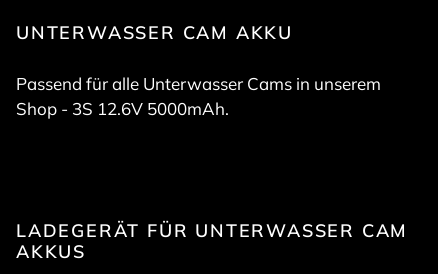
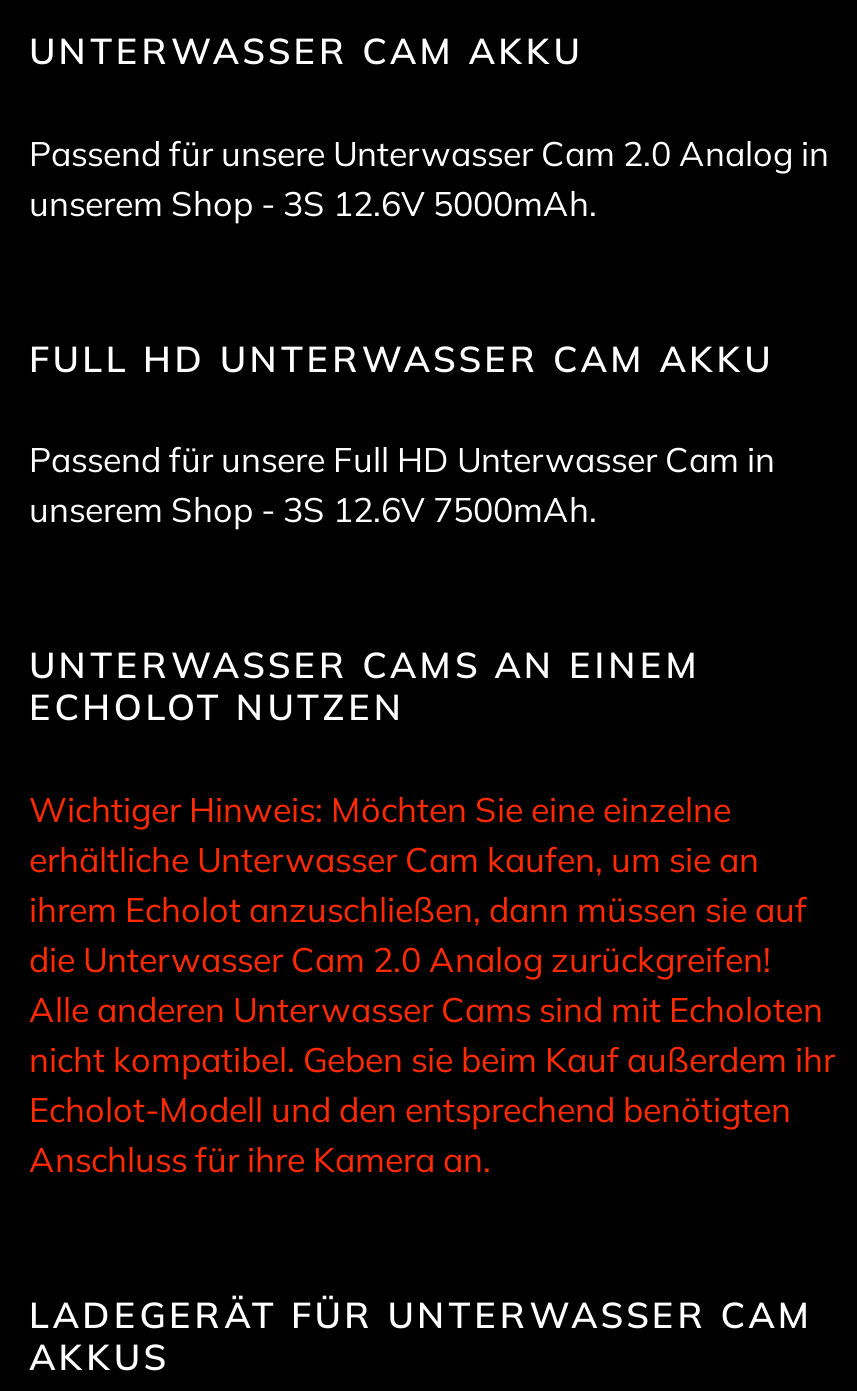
- Passend für alle Unterwasser Cams in unserem
- Shop - 3S 12.6V 5000mAh.
+ Passend für unsere Unterwasser Cam 2.0 Analog in
+ unserem Shop - 3S 12.6V 5000mAh.
+ FULL HD UNTERWASSER CAM AKKU
+ Passend für unsere Full HD Unterwasser Cam in
+ unserem Shop - 3S 12.6V 7500mAh.
+ UNTERWASSER CAMS AN EINEM
+ ECHOLOT NUTZEN
+ Wichtiger Hinweis: Möchten Sie eine einzelne
+ erhältliche Unterwasser Cam kaufen, um sie an
+ ihrem Echolot anzuschließen, dann müssen sie auf
+ die Unterwasser Cam 2.0 Analog zurückgreifen!
+ Alle anderen Unterwasser Cams sind mit Echoloten
+ nicht kompatibel. Geben sie beim Kauf außerdem ihr
+ Echolot-Modell und den entsprechend benötigten
+ Anschluss für ihre Kamera an.
